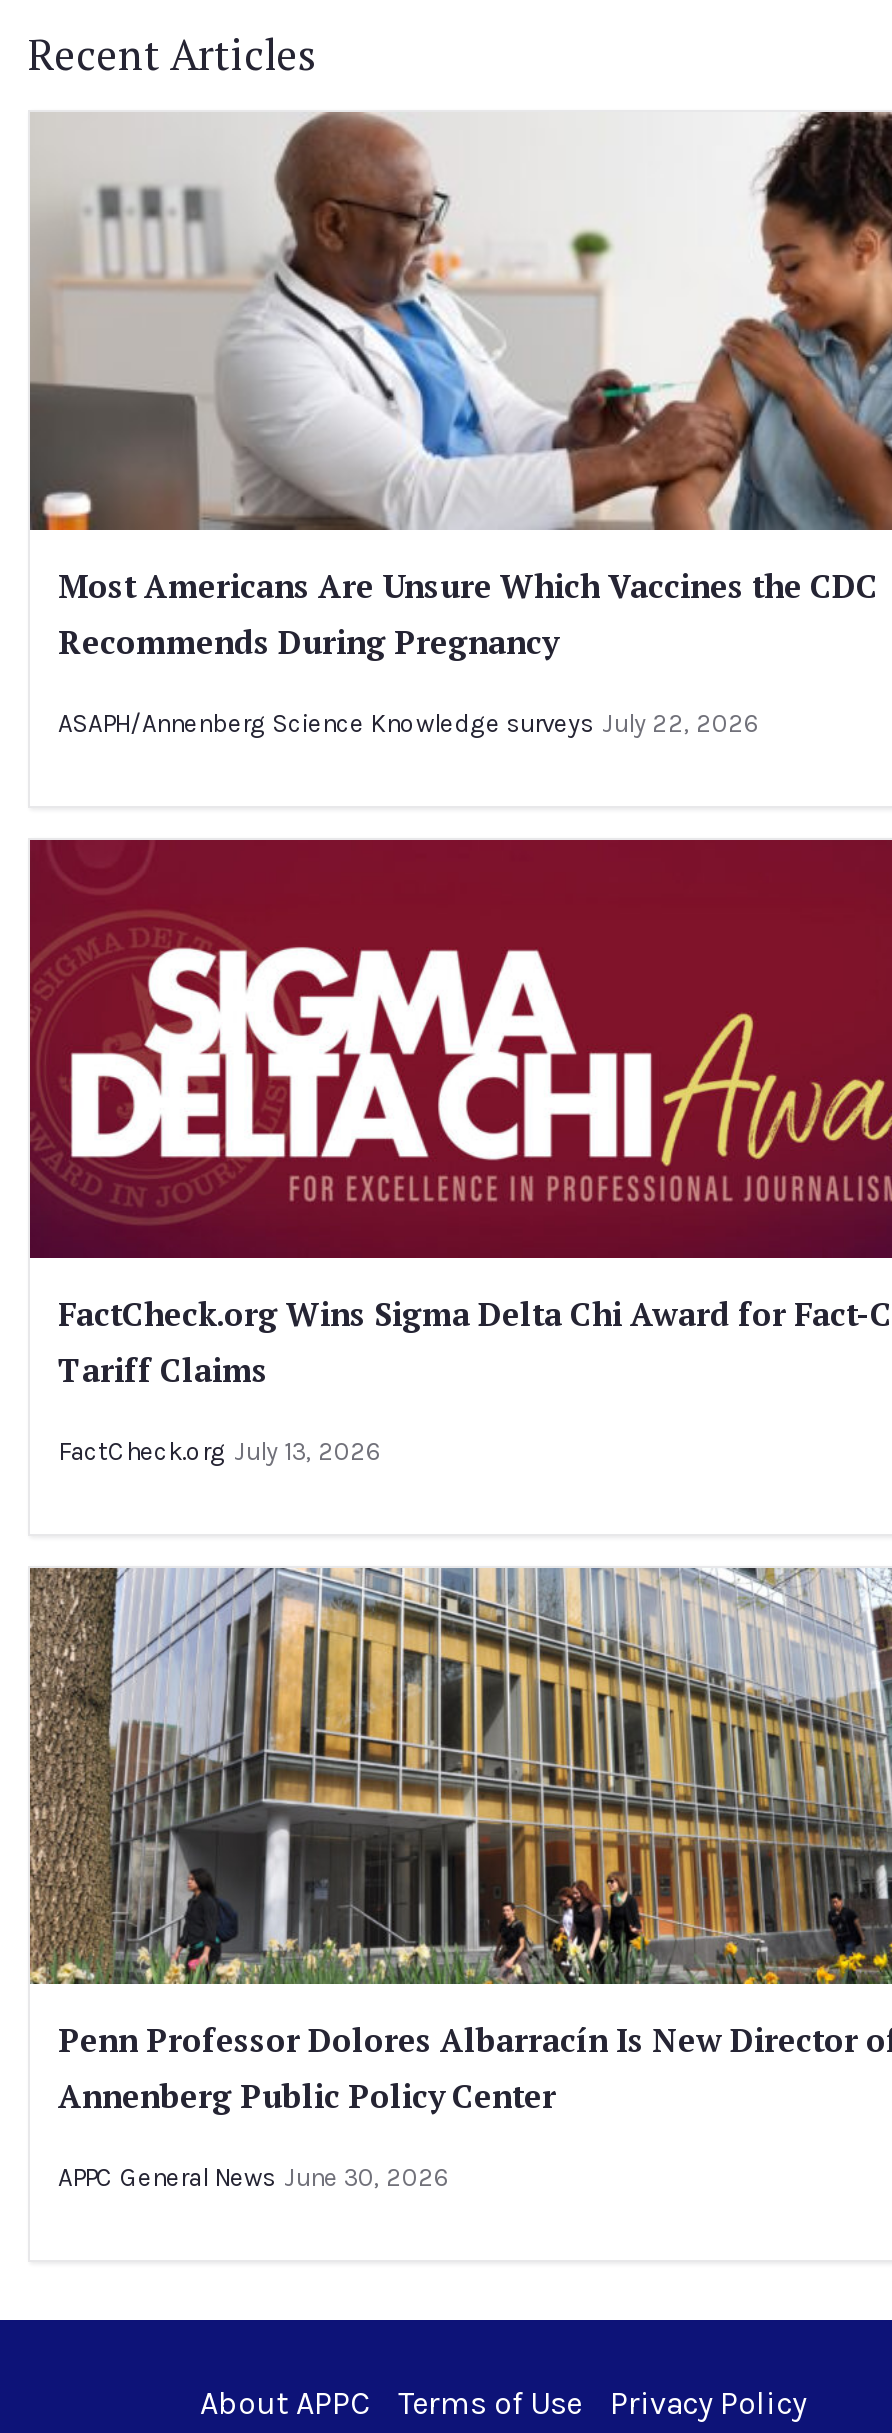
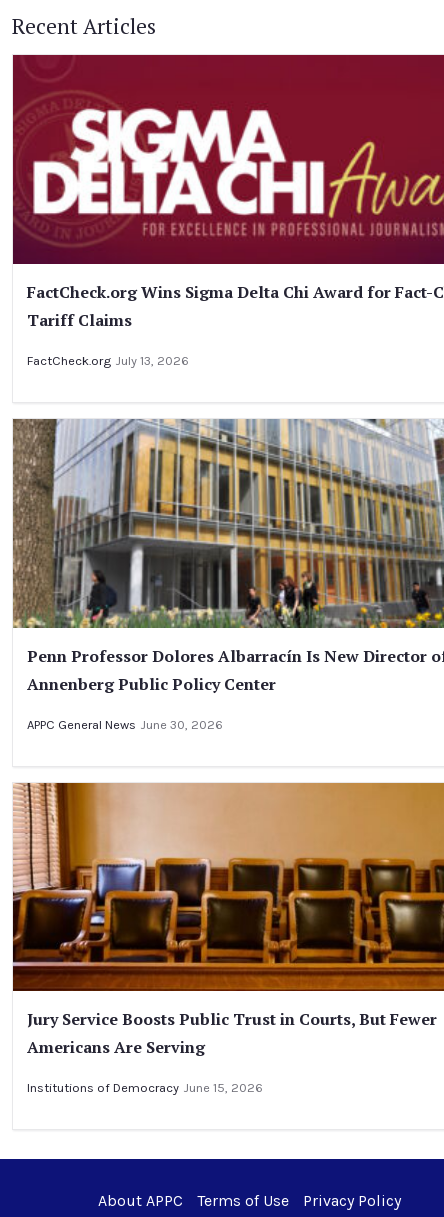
- [image]
- Most Americans Are Unsure Which Vaccines the CDC
- Recommends During Pregnancy
- ASAPH/Annenberg Science Knowledge surveys July 22, 2026

moved up: [image]

moved up: [image] | Tariff Claims | FactCheck.org July 13, 2026 | Annenberg Public Policy Center | APPC General News June 30, 2026

+ [image]
+ Jury Service Boosts Public Trust in Courts, But Fewer
+ Americans Are Serving
+ Institutions of Democracy June 15, 2026
